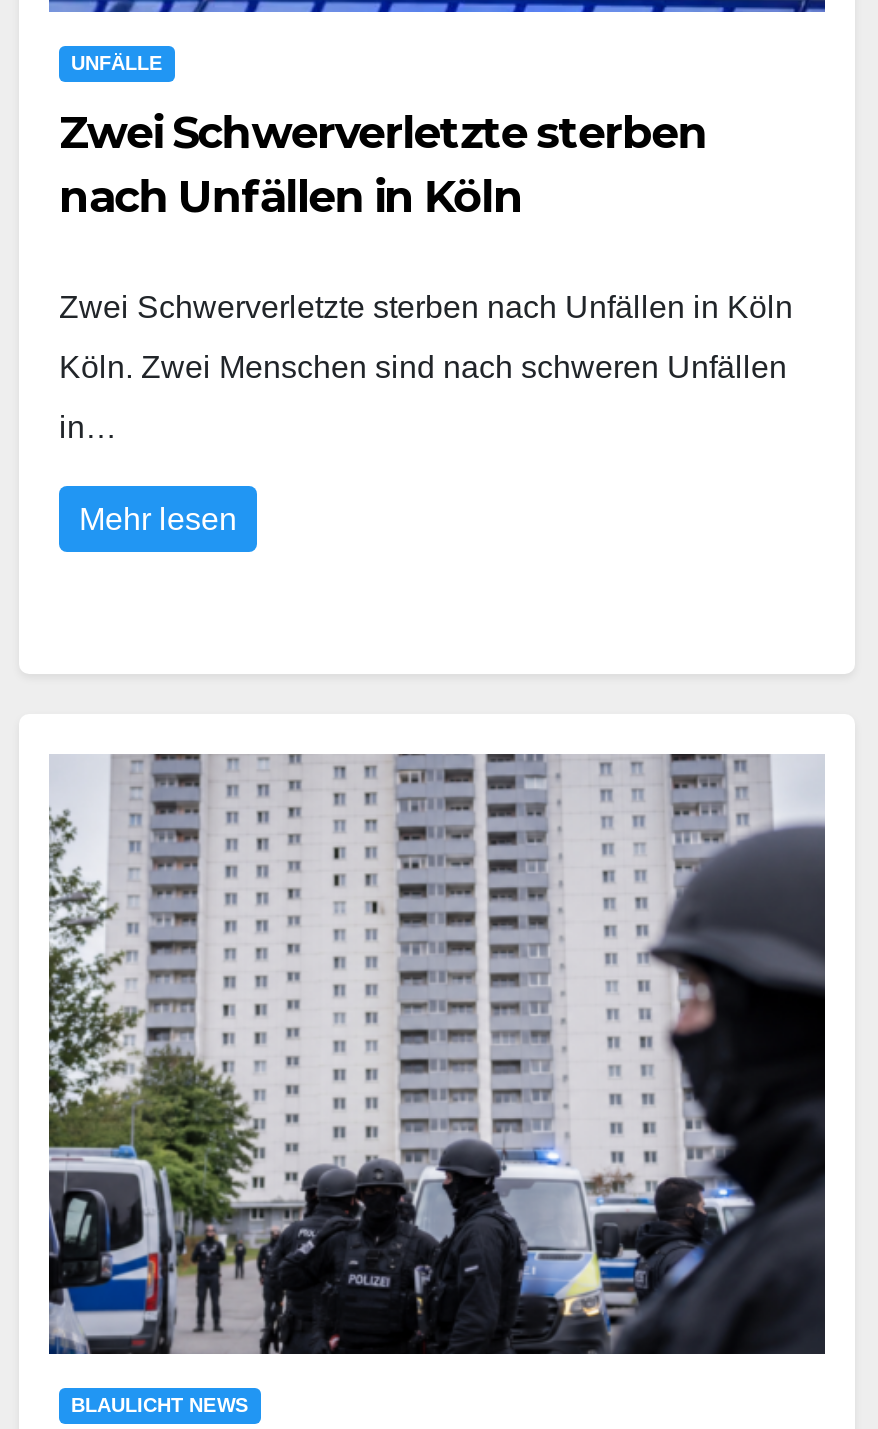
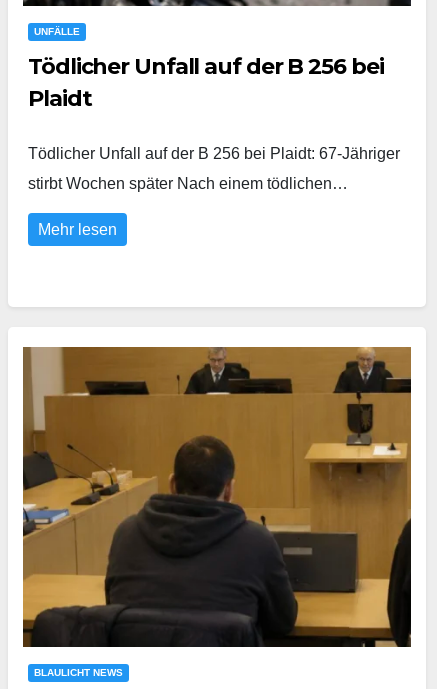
- Zwei Schwerverletzte sterben
- nach Unfällen in Köln
- Zwei Schwerverletzte sterben nach Unfällen in Köln
- Köln. Zwei Menschen sind nach schweren Unfällen
- in…
+ Tödlicher Unfall auf der B 256 bei
+ Plaidt
+ Tödlicher Unfall auf der B 256 bei Plaidt: 67-Jähriger
+ stirbt Wochen später Nach einem tödlichen…

- [image]
+ [image]
